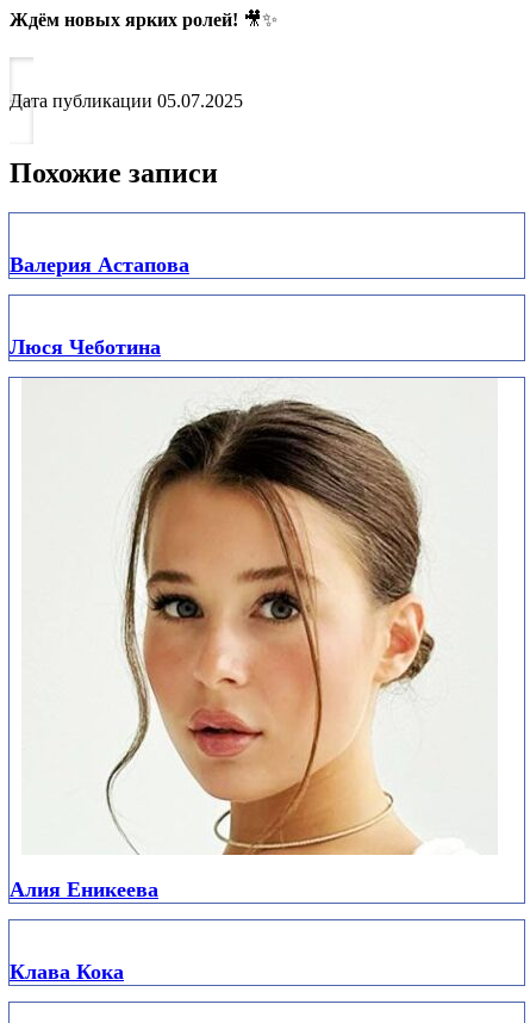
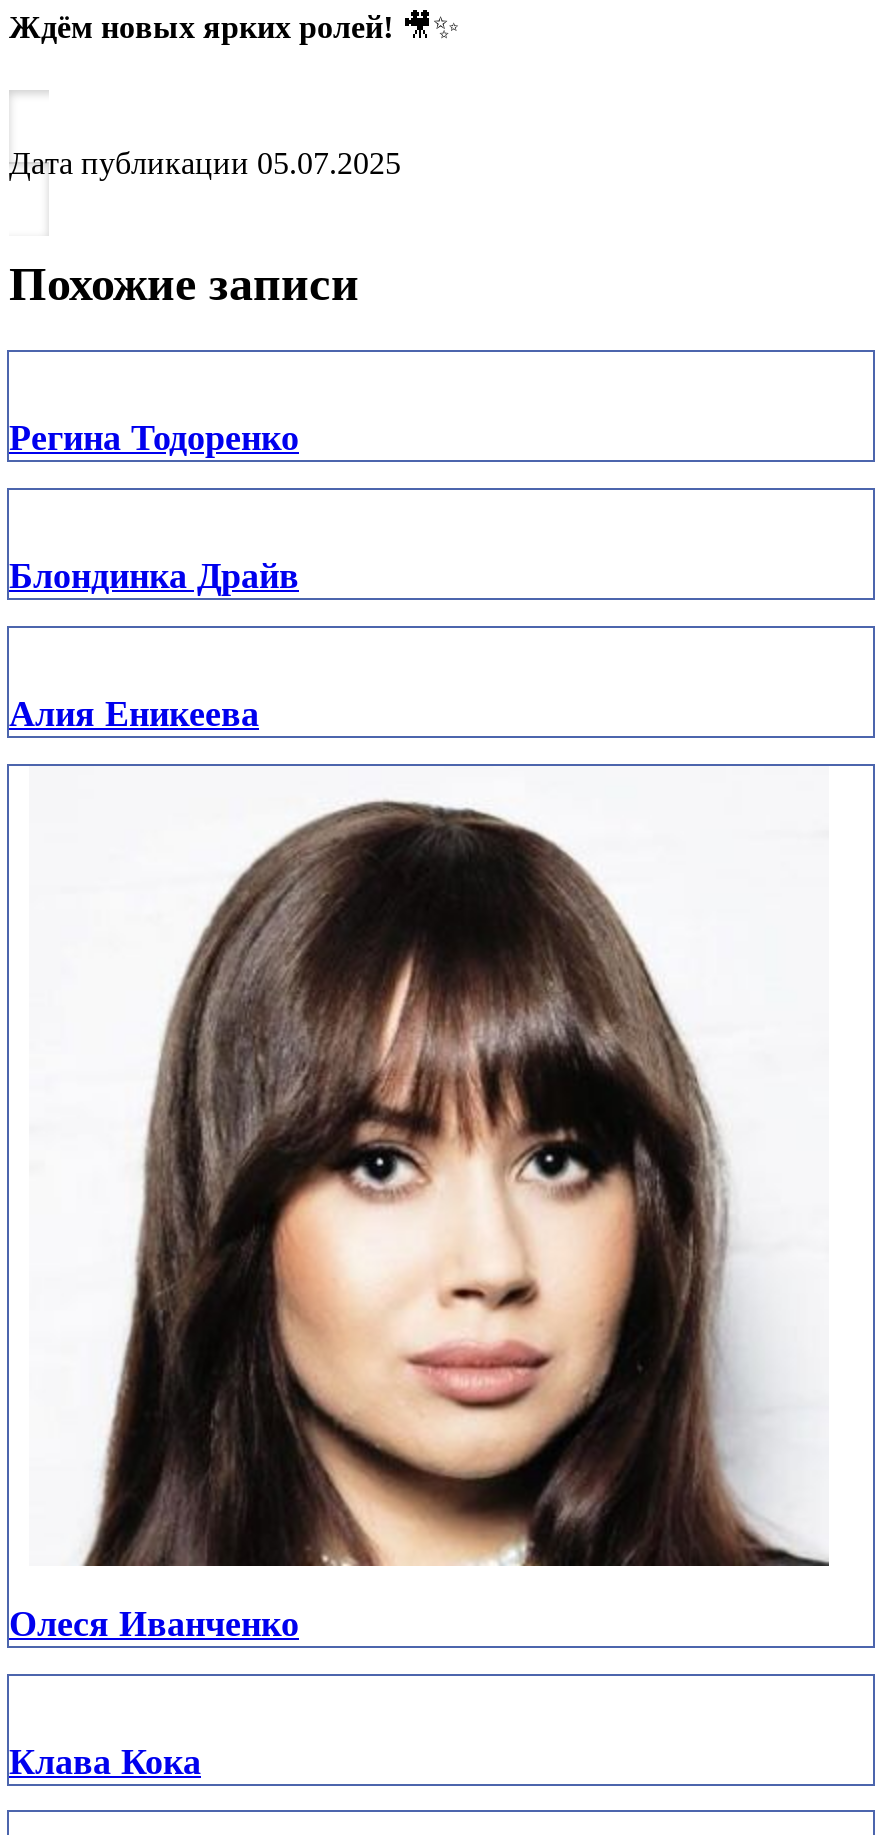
- Валерия Астапова
+ Регина Тодоренко

- Люся Чеботина
+ Блондинка Драйв

- [image]
+ [image]

moved up: Алия Еникеева

+ Олеся Иванченко
